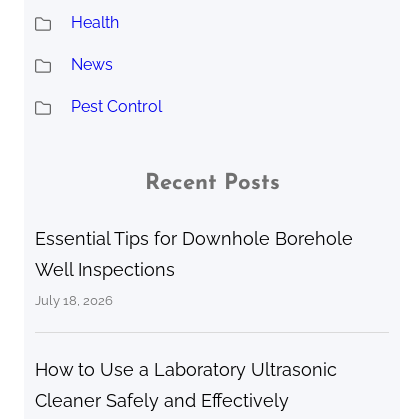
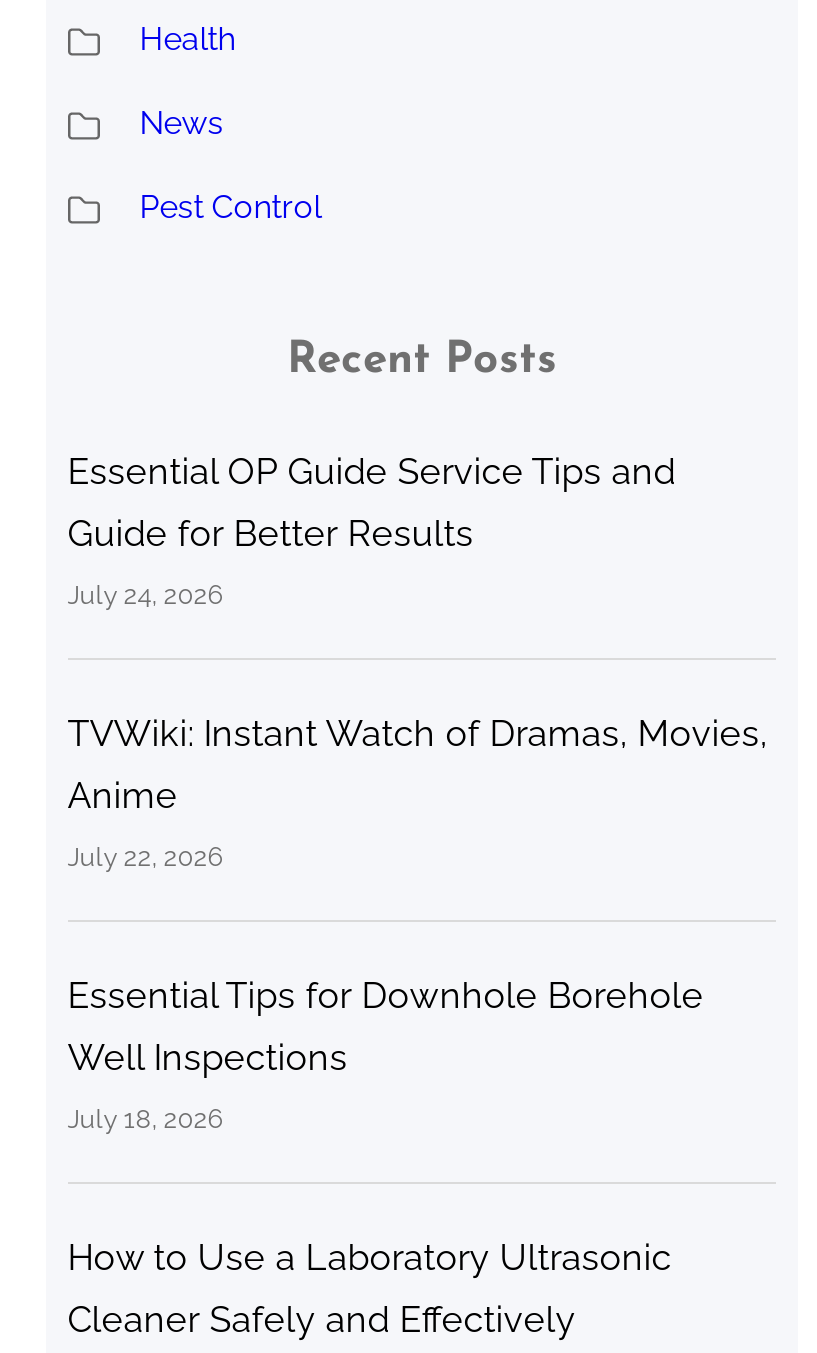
+ Essential OP Guide Service Tips and
+ Guide for Better Results
+ July 24, 2026
+ TVWiki: Instant Watch of Dramas, Movies,
+ Anime
+ July 22, 2026
